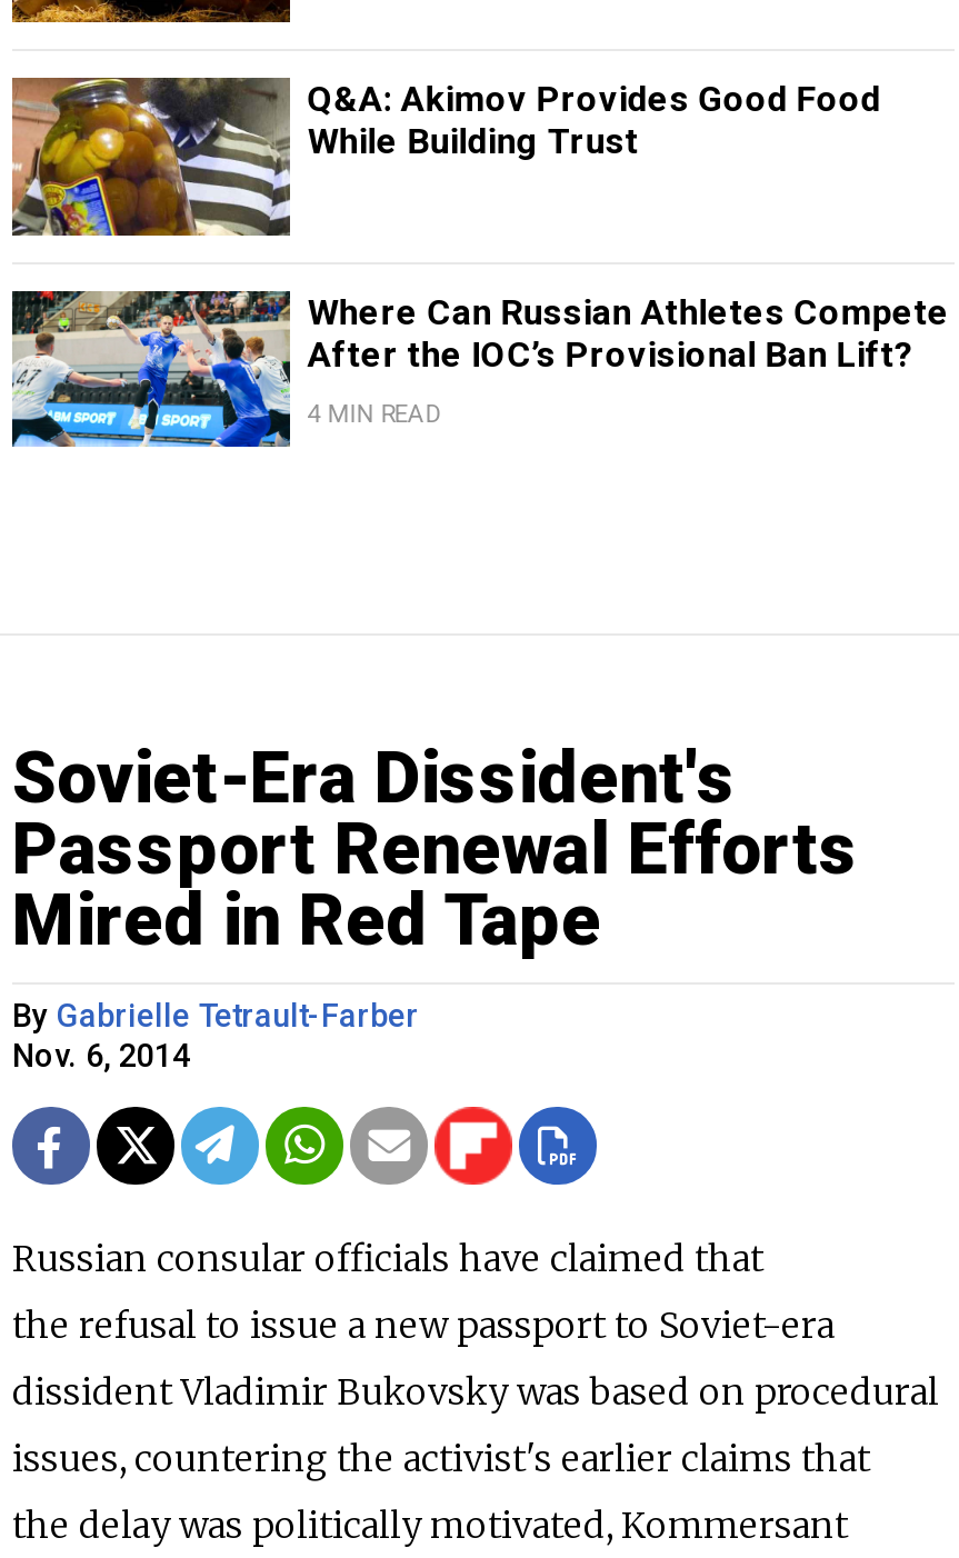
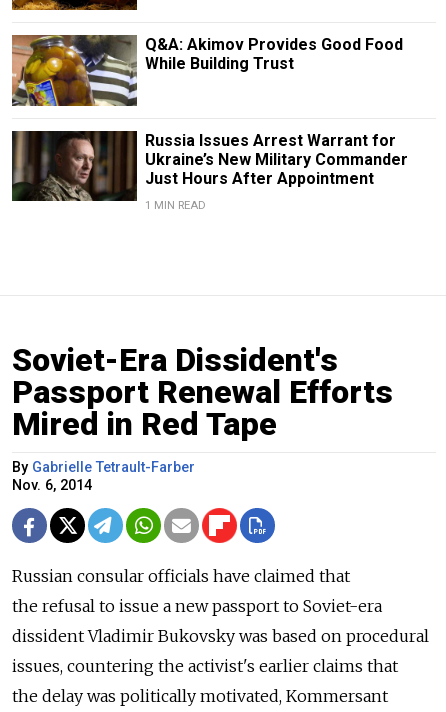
- [image]
- Where Can Russian Athletes Compete
- After the IOC’s Provisional Ban Lift?
+ [image]
+ Russia Issues Arrest Warrant for
+ Ukraine’s New Military Commander
+ Just Hours After Appointment

- 4 MIN READ
+ 1 MIN READ
